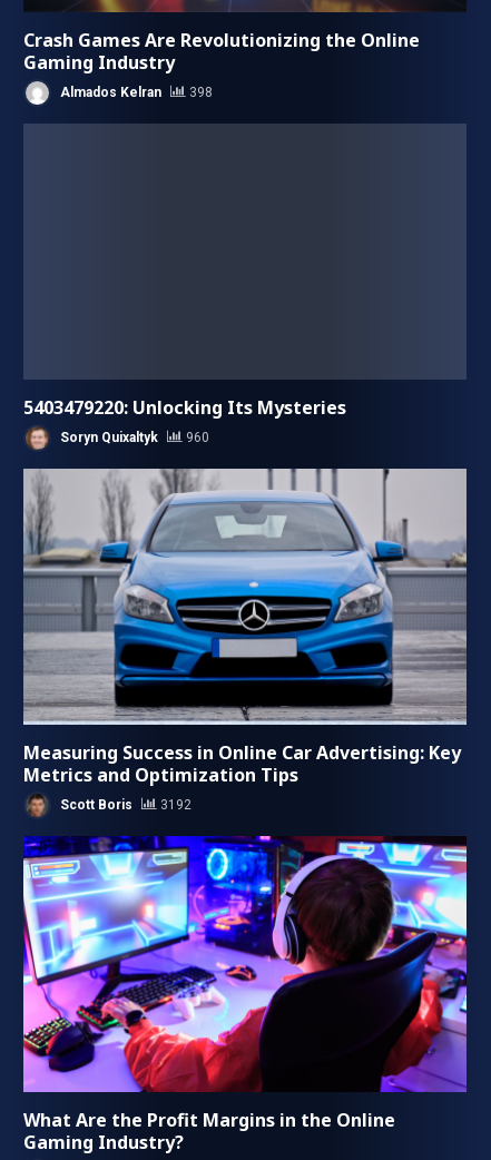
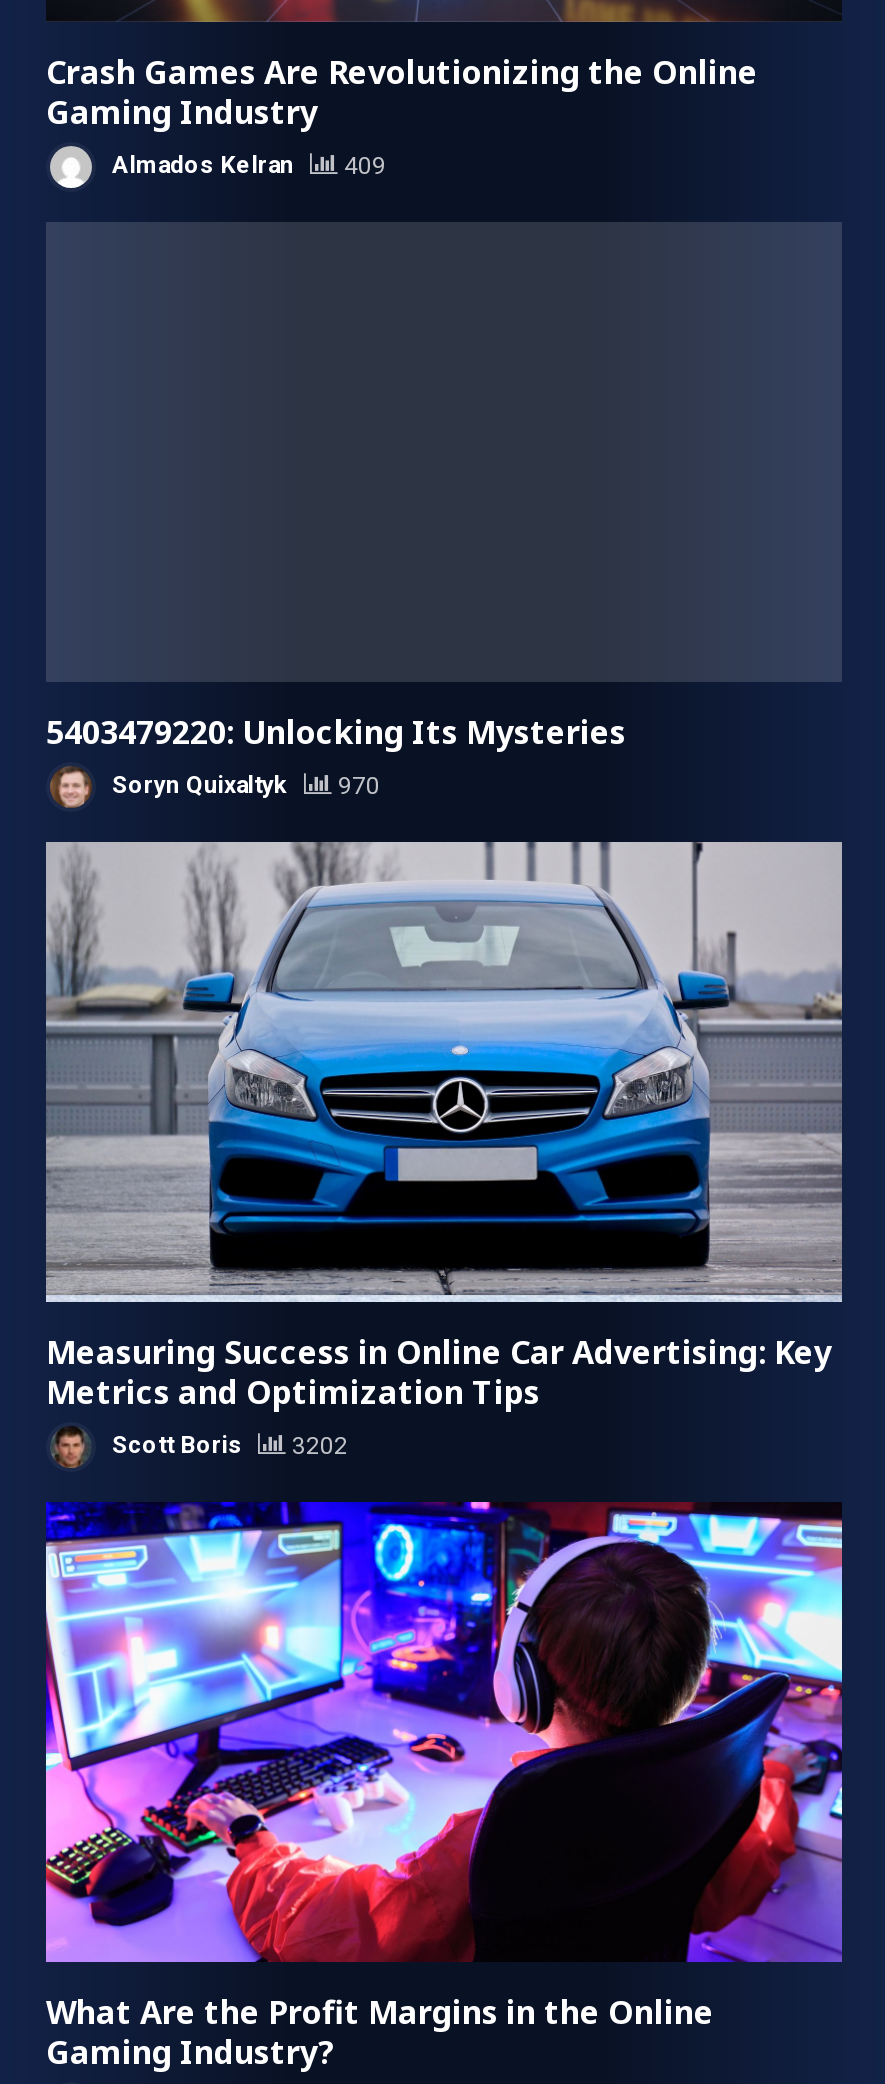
- Almados Kelran 398
+ Almados Kelran 409

- Soryn Quixaltyk 960
+ Soryn Quixaltyk 970

- Scott Boris 3192
+ Scott Boris 3202
